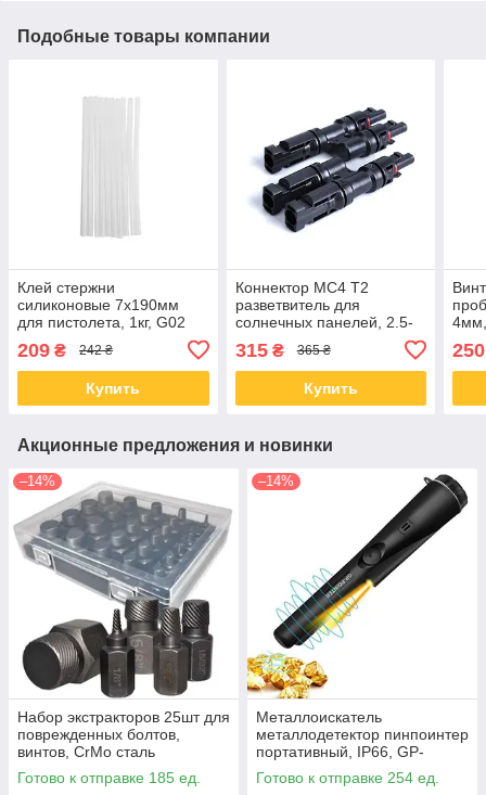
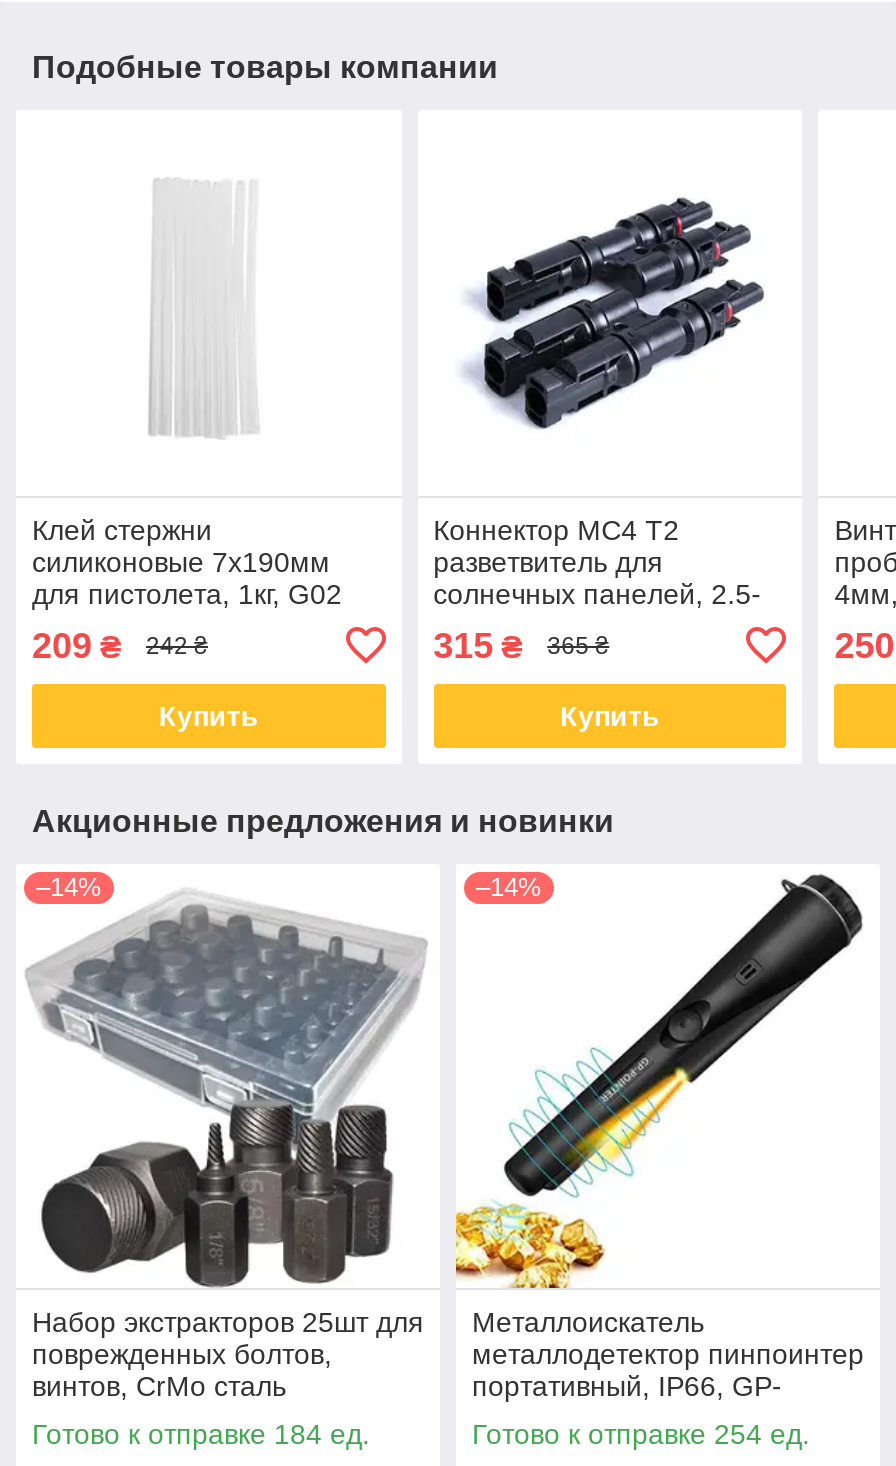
- Готово к отправке 185 ед.
+ Готово к отправке 184 ед.
